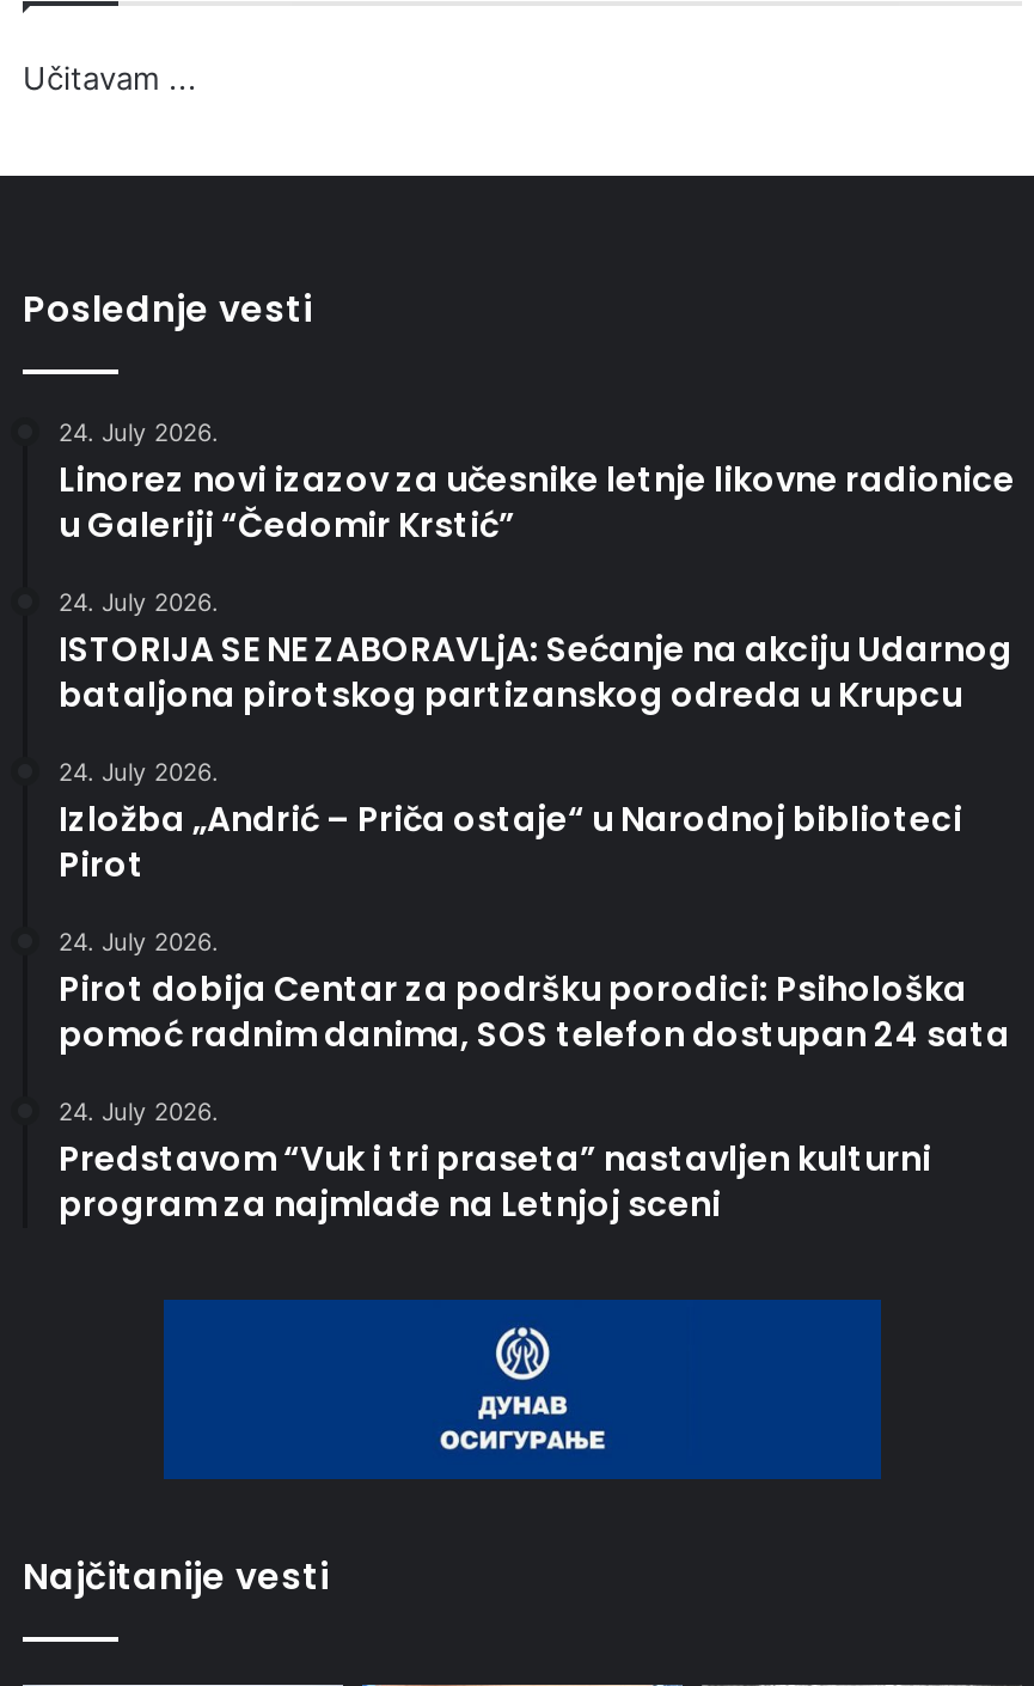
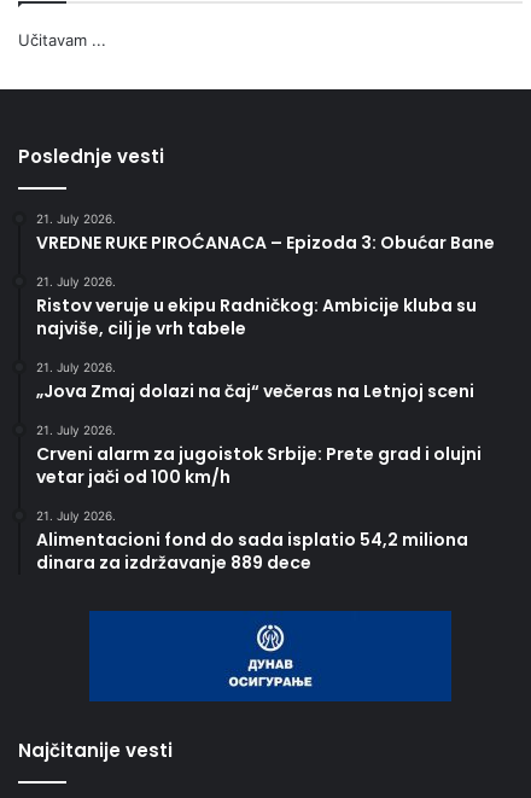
- 24. July 2026.
- Linorez novi izazov za učesnike letnje likovne radionice
- u Galeriji “Čedomir Krstić”
+ 21. July 2026.
+ VREDNE RUKE PIROĆANACA – Epizoda 3: Obućar Bane

- 24. July 2026.
- ISTORIJA SE NE ZABORAVLjA: Sećanje na akciju Udarnog
- bataljona pirotskog partizanskog odreda u Krupcu
+ 21. July 2026.
+ Ristov veruje u ekipu Radničkog: Ambicije kluba su
+ najviše, cilj je vrh tabele

- 24. July 2026.
- Izložba „Andrić – Priča ostaje“ u Narodnoj biblioteci
- Pirot
+ 21. July 2026.
+ „Jova Zmaj dolazi na čaj“ večeras na Letnjoj sceni

- 24. July 2026.
- Pirot dobija Centar za podršku porodici: Psihološka
- pomoć radnim danima, SOS telefon dostupan 24 sata
+ 21. July 2026.
+ Crveni alarm za jugoistok Srbije: Prete grad i olujni
+ vetar jači od 100 km/h

- 24. July 2026.
- Predstavom “Vuk i tri praseta” nastavljen kulturni
- program za najmlađe na Letnjoj sceni
+ 21. July 2026.
+ Alimentacioni fond do sada isplatio 54,2 miliona
+ dinara za izdržavanje 889 dece
